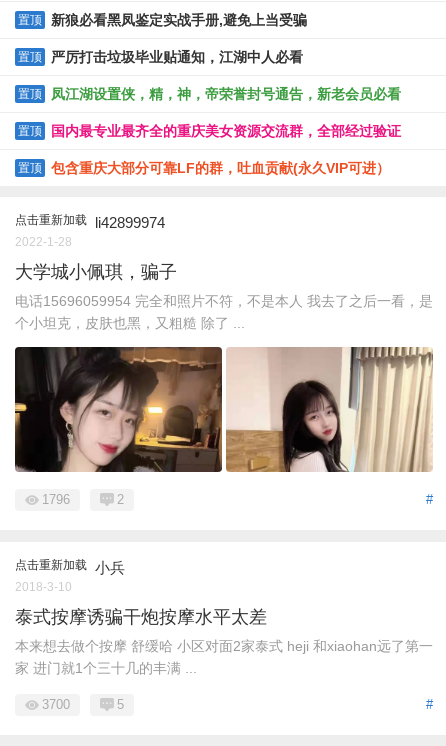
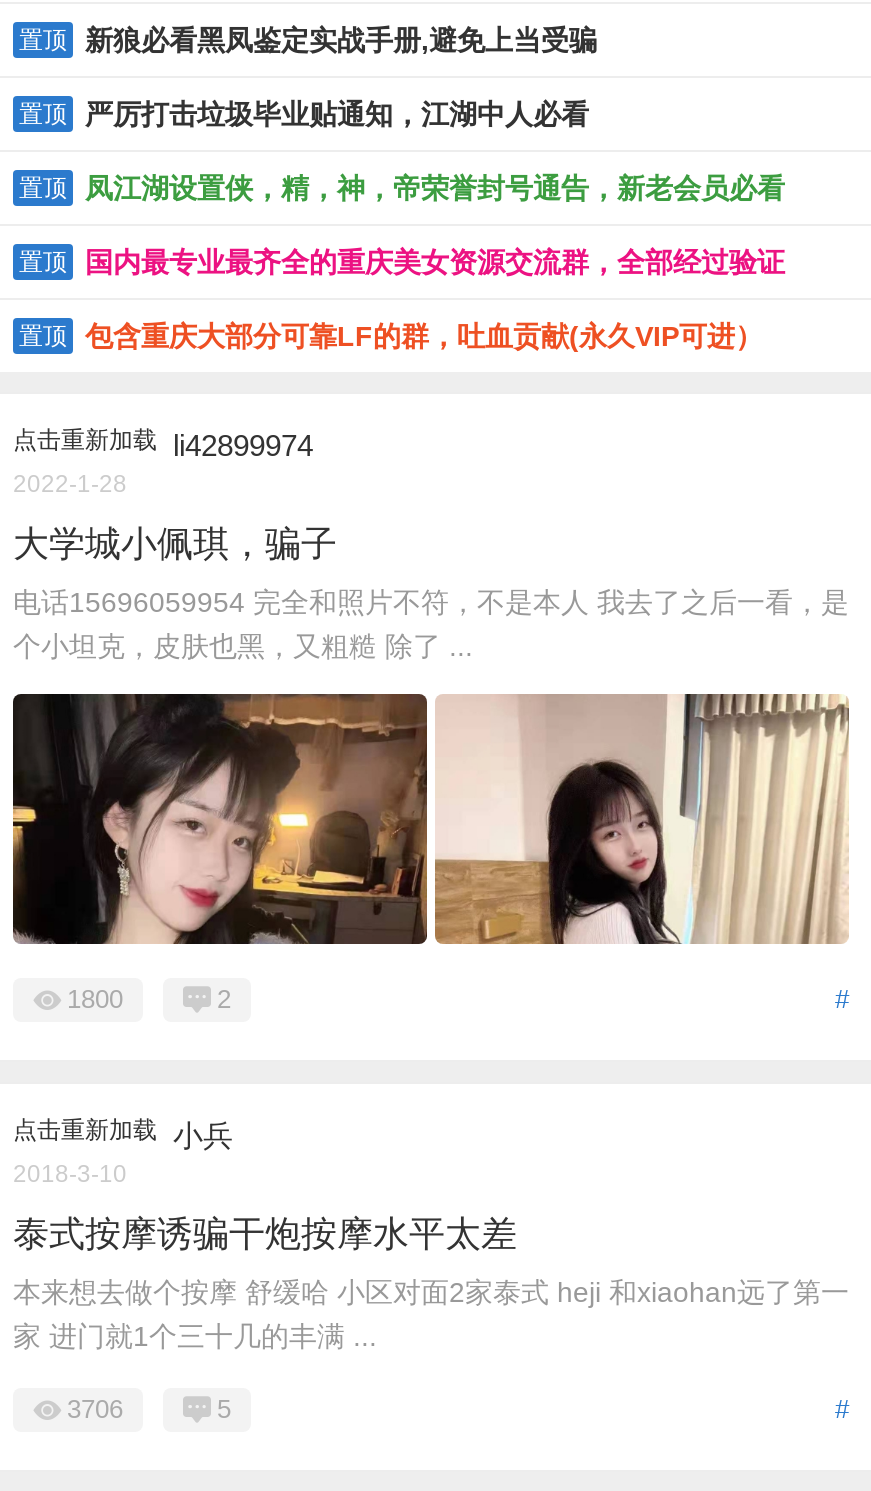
- 1796
+ 1800

- 3700
+ 3706
